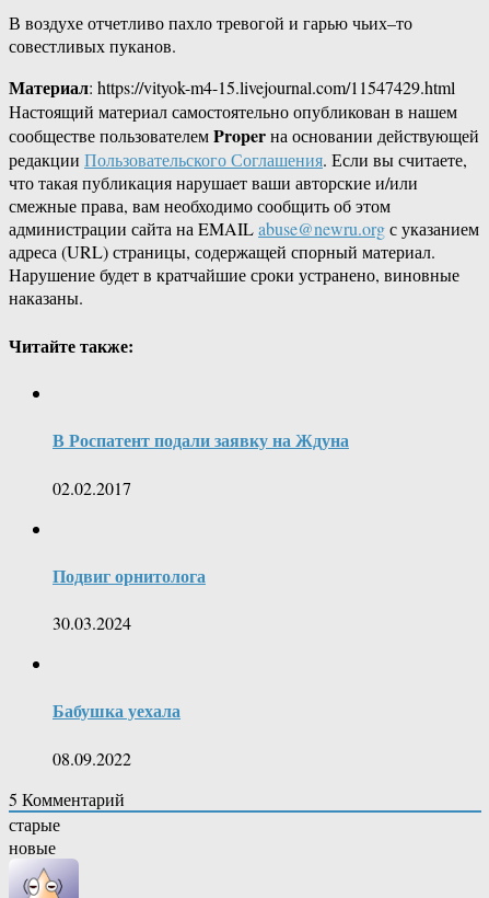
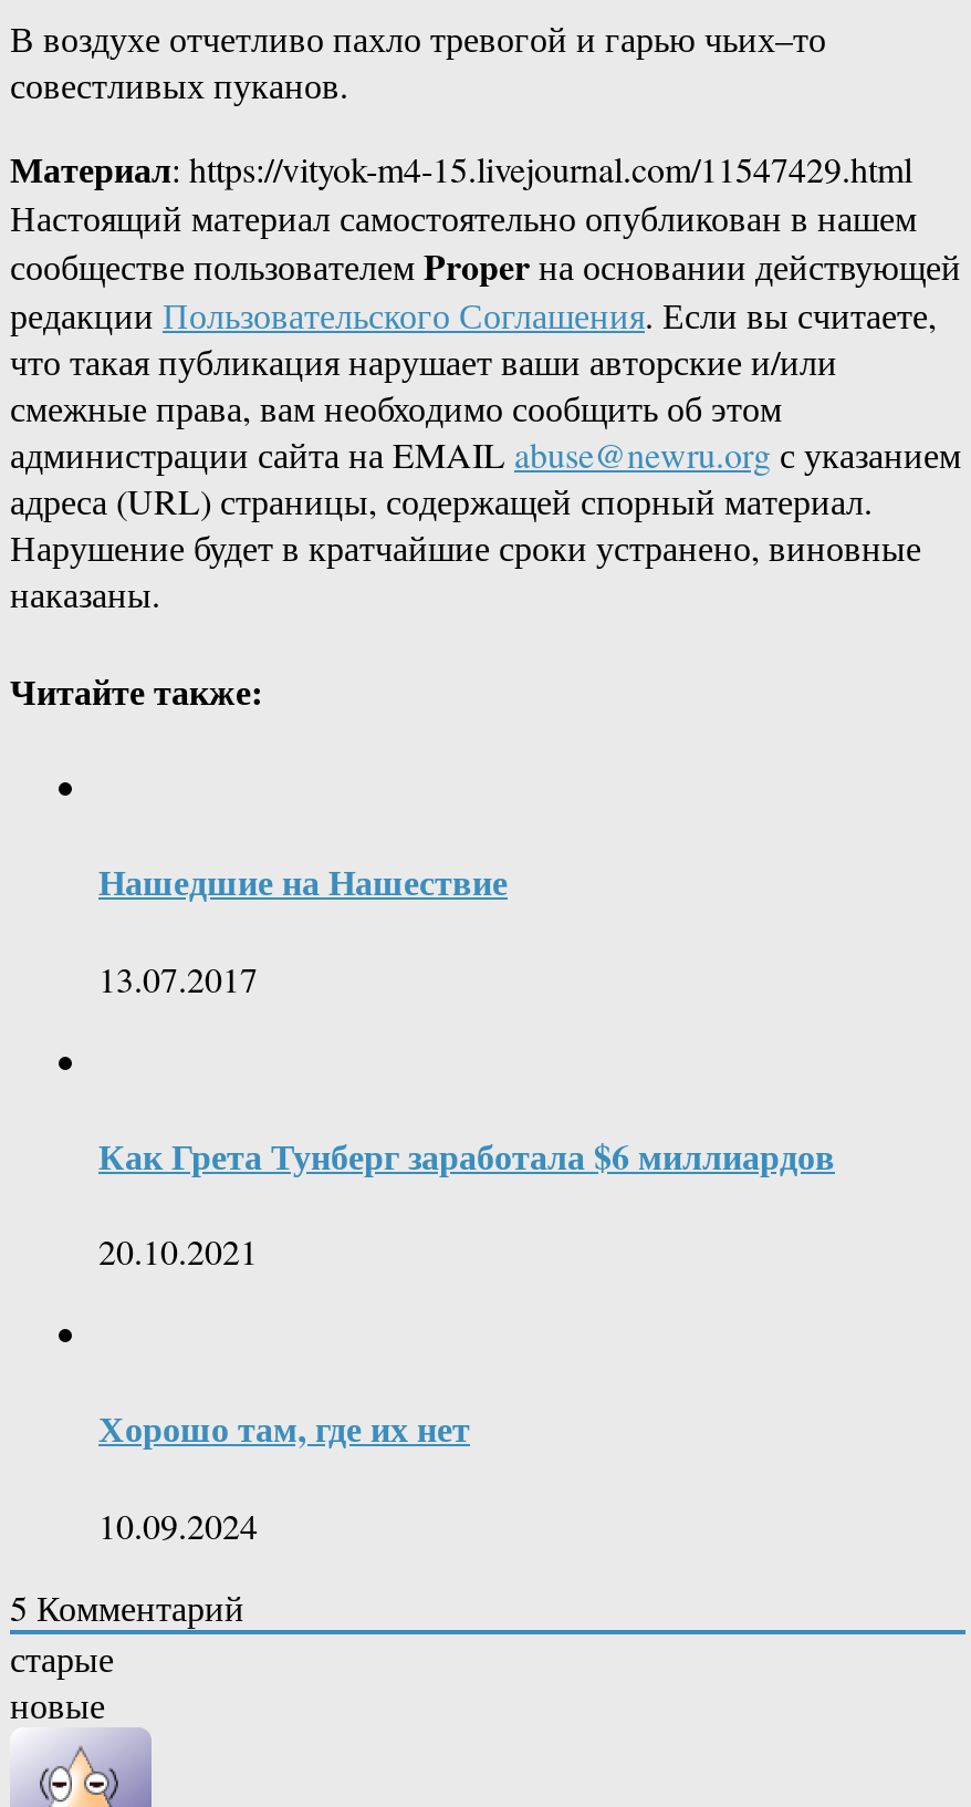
- В Роспатент подали заявку на Ждуна
+ Нашедшие на Нашествие

- 02.02.2017
+ 13.07.2017

- Подвиг орнитолога
+ Как Грета Тунберг заработала $6 миллиардов

- 30.03.2024
+ 20.10.2021

- Бабушка уехала
+ Хорошо там, где их нет

- 08.09.2022
+ 10.09.2024
